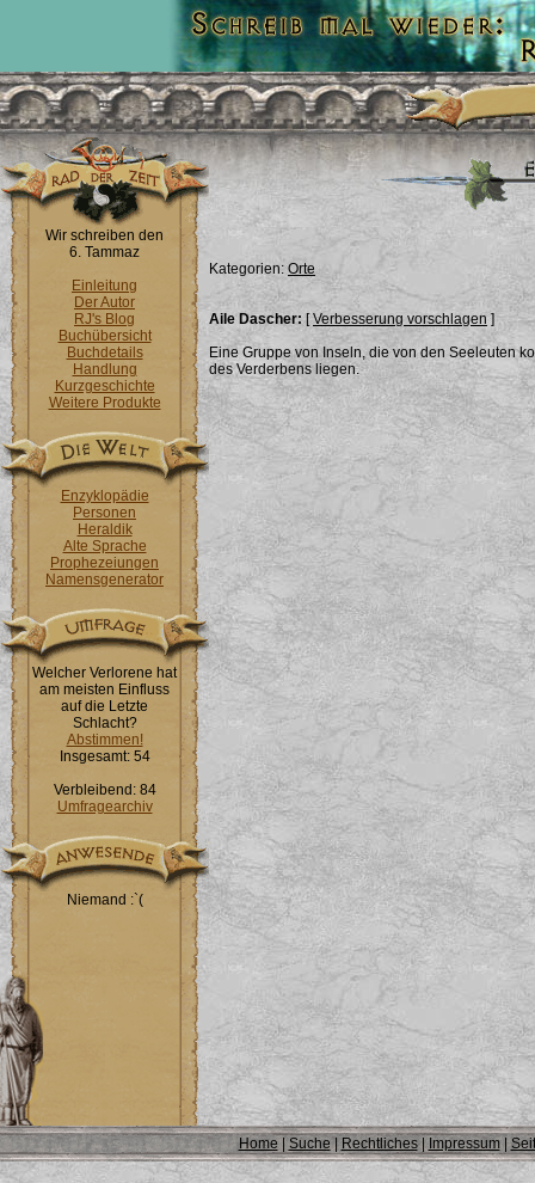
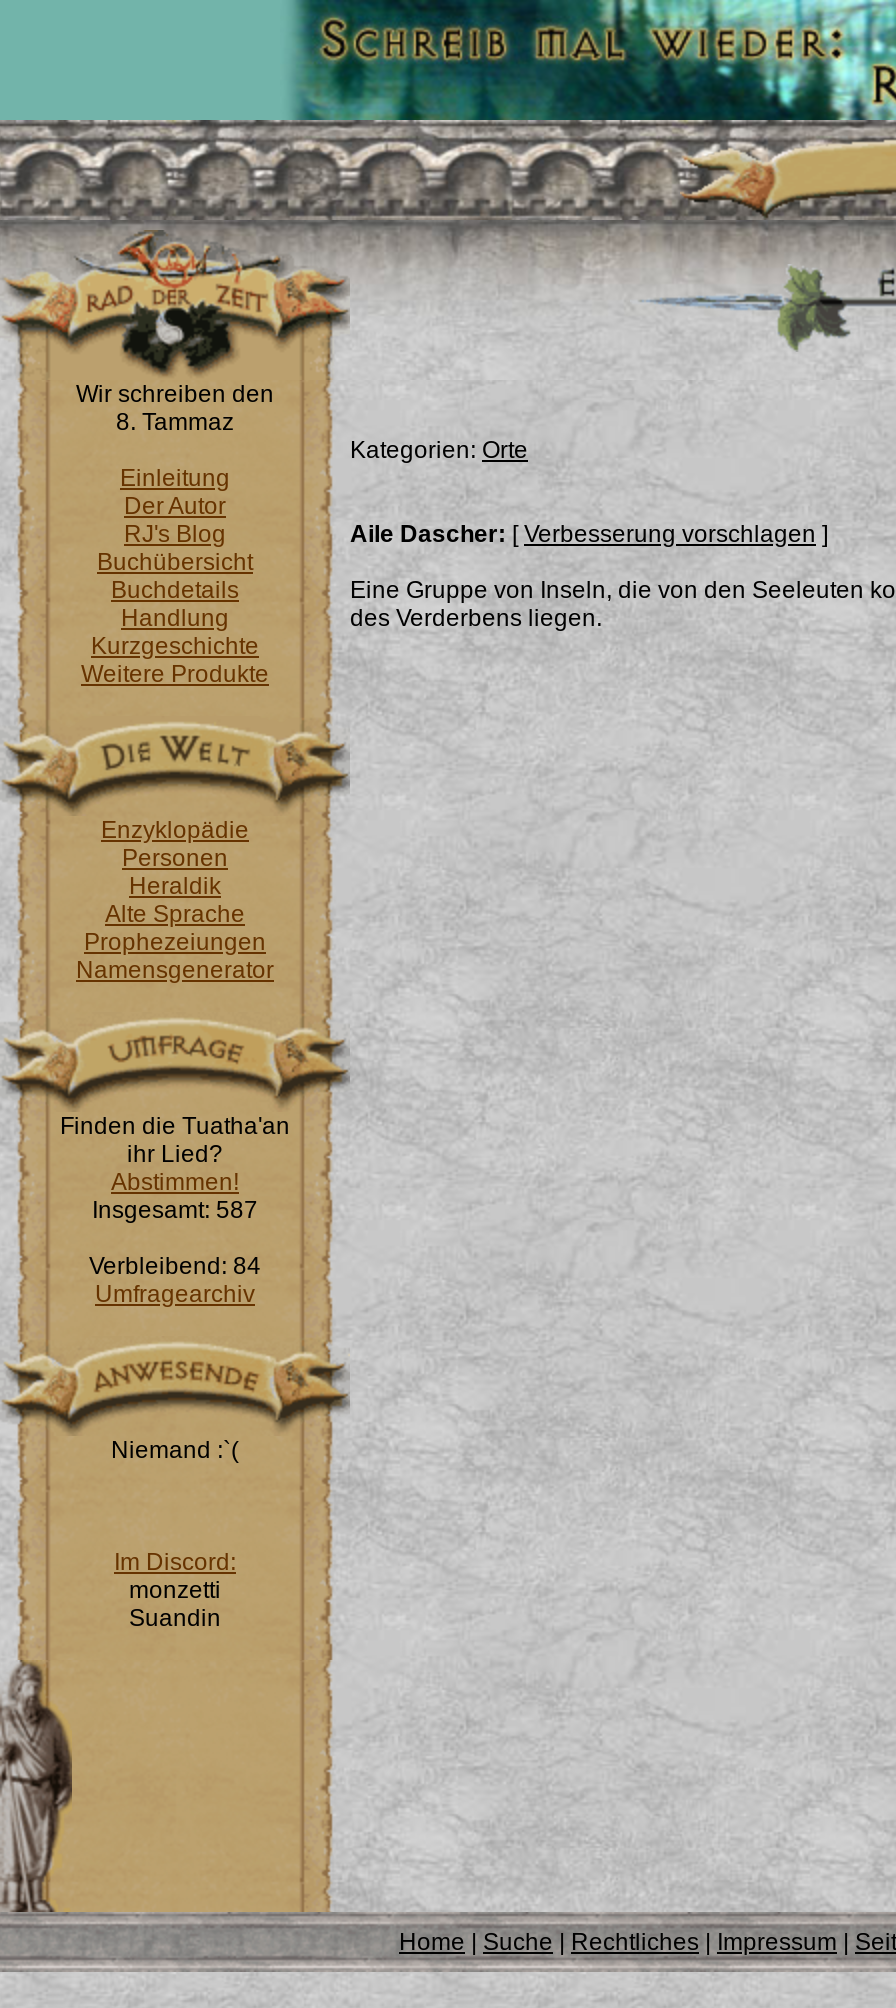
- 6. Tammaz
+ 8. Tammaz

- Welcher Verlorene hat
- am meisten Einfluss
- auf die Letzte
- Schlacht?
+ Finden die Tuatha'an
+ ihr Lied?

moved up: Abstimmen!

- Insgesamt: 54
+ Insgesamt: 587

moved up: Verbleibend: 84 | Umfragearchiv | Niemand :`(

+ Im Discord:
+ monzetti
+ Suandin
